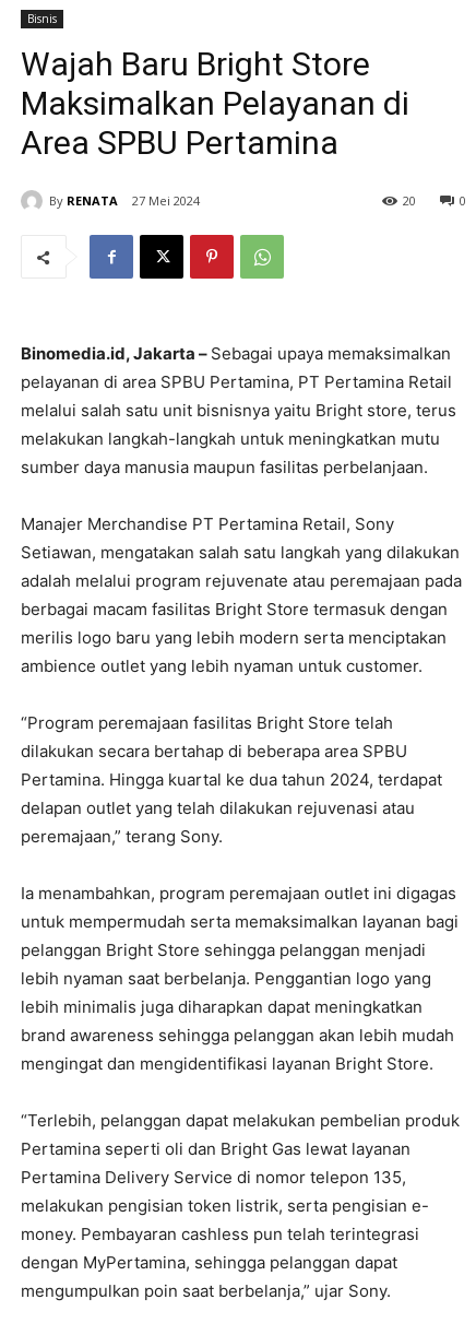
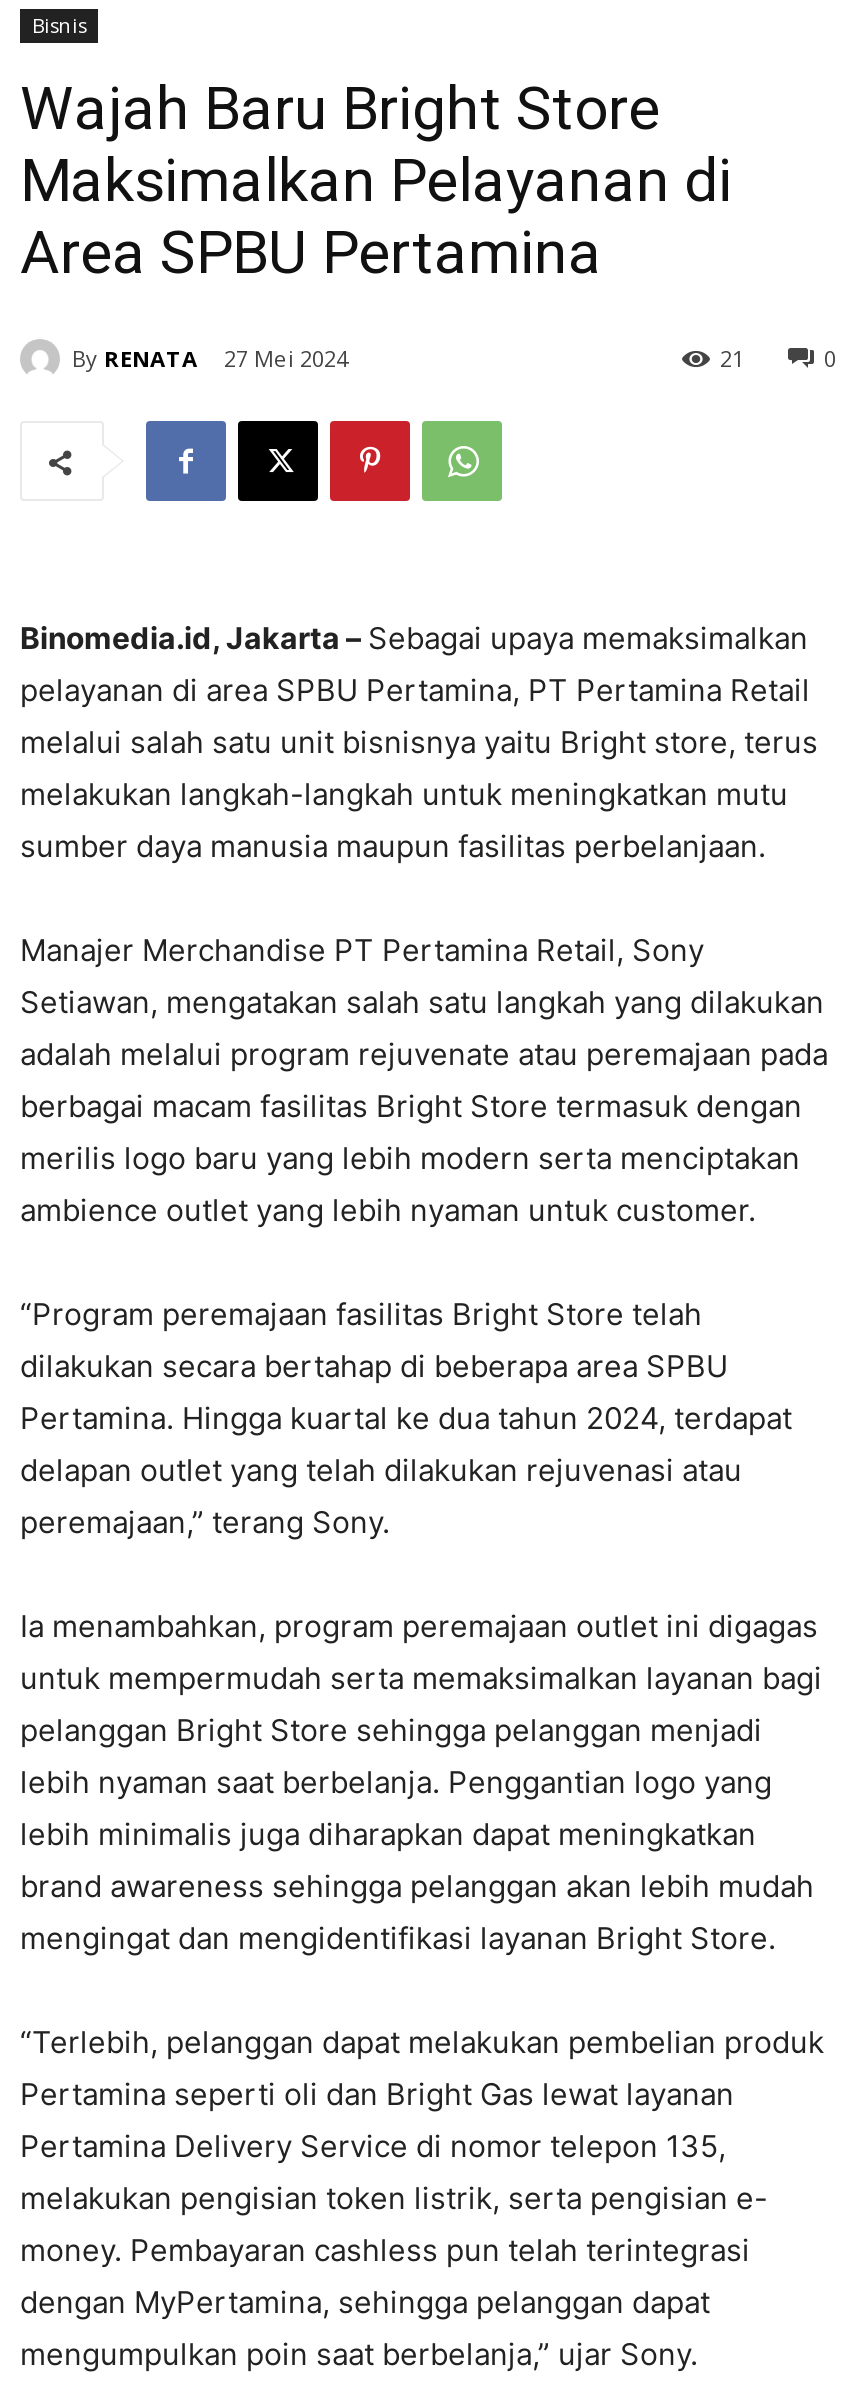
- 20
+ 21
